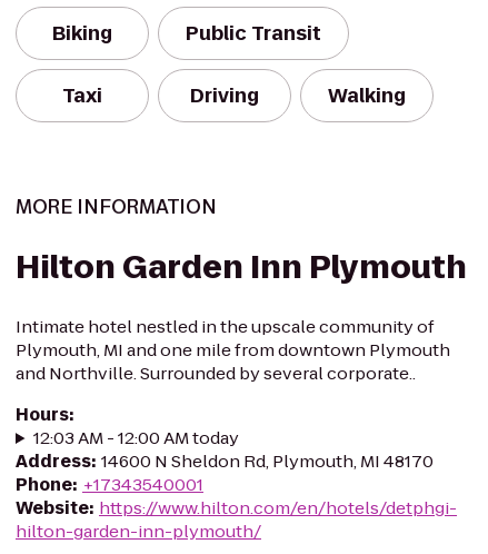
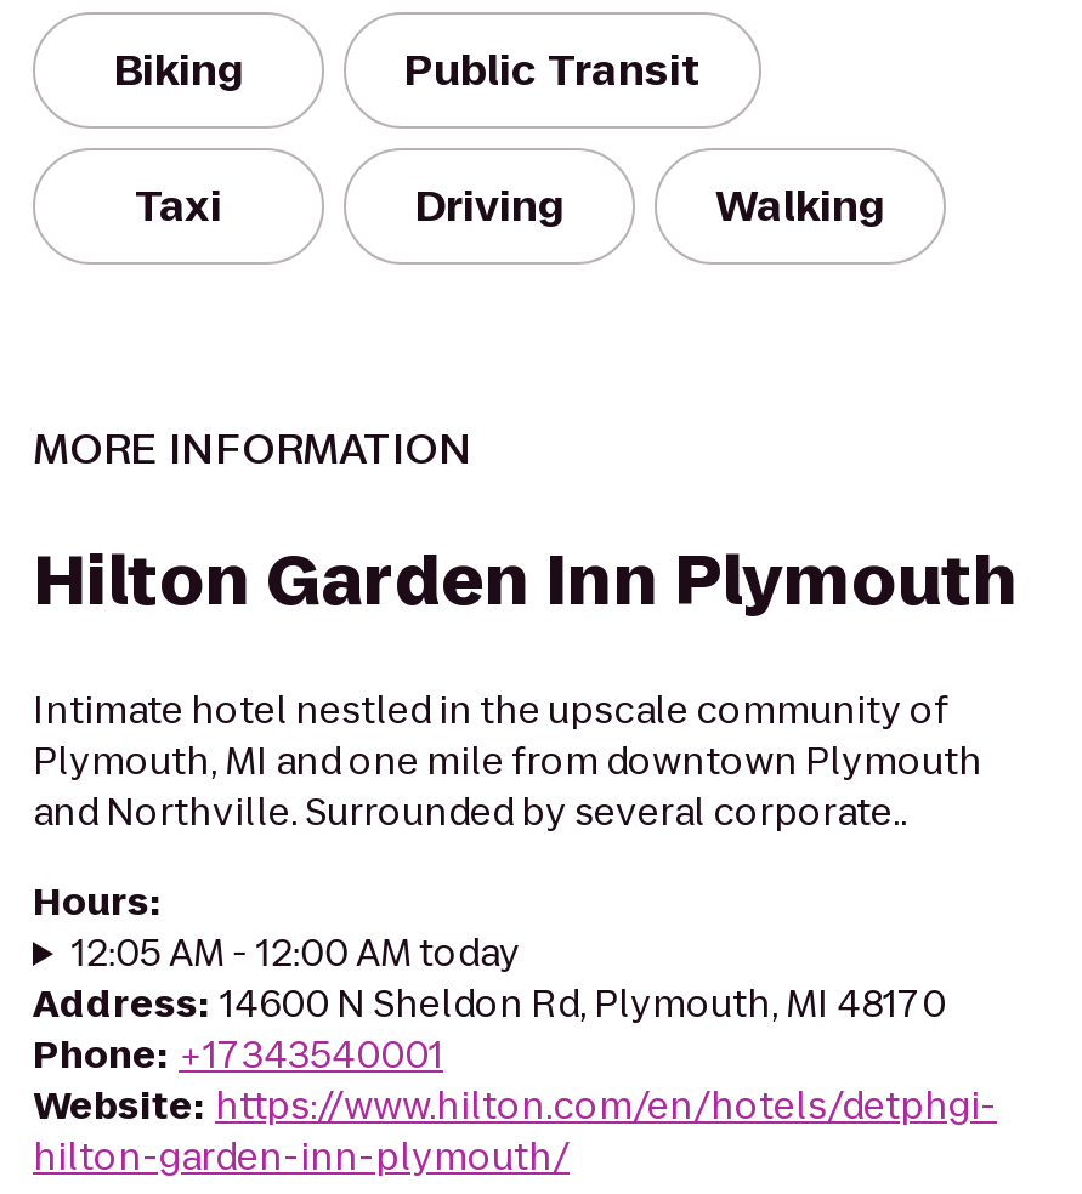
- 12:03 AM - 12:00 AM today
+ 12:05 AM - 12:00 AM today
